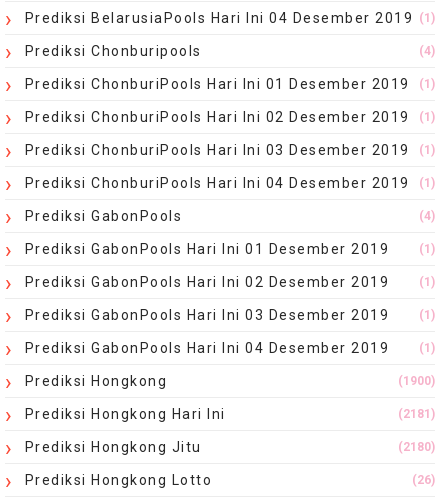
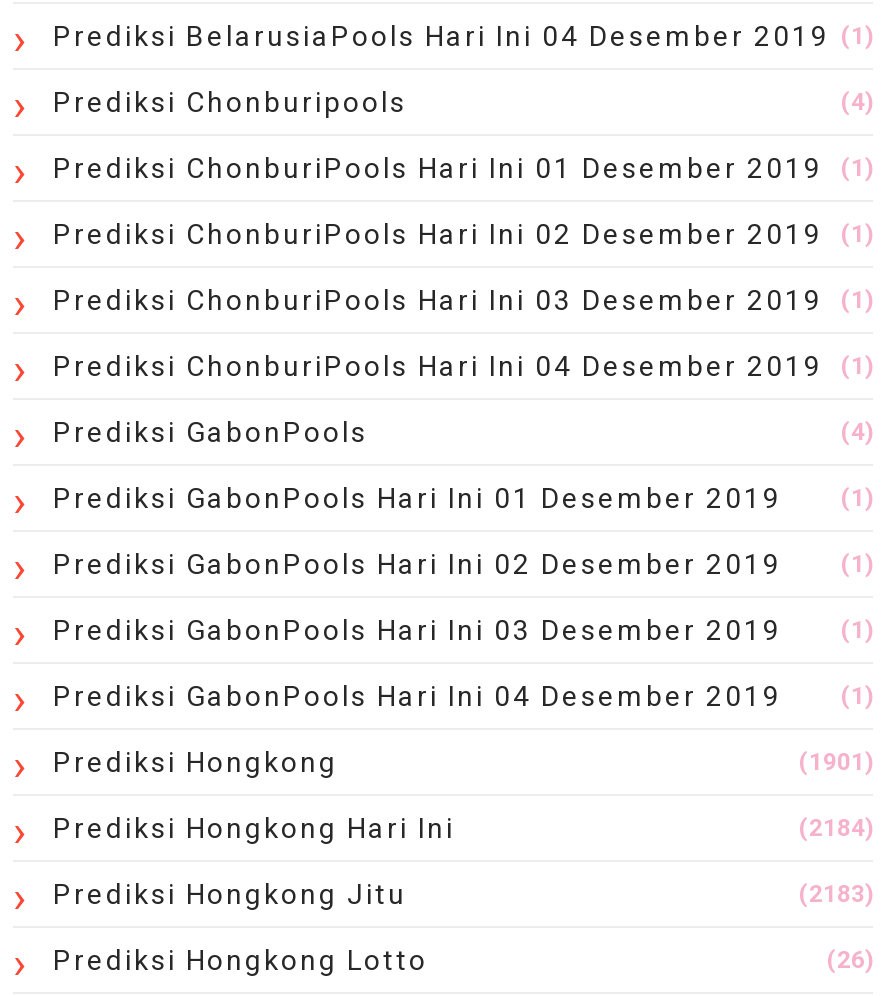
- (1900)
+ (1901)

- (2181)
+ (2184)

- (2180)
+ (2183)
